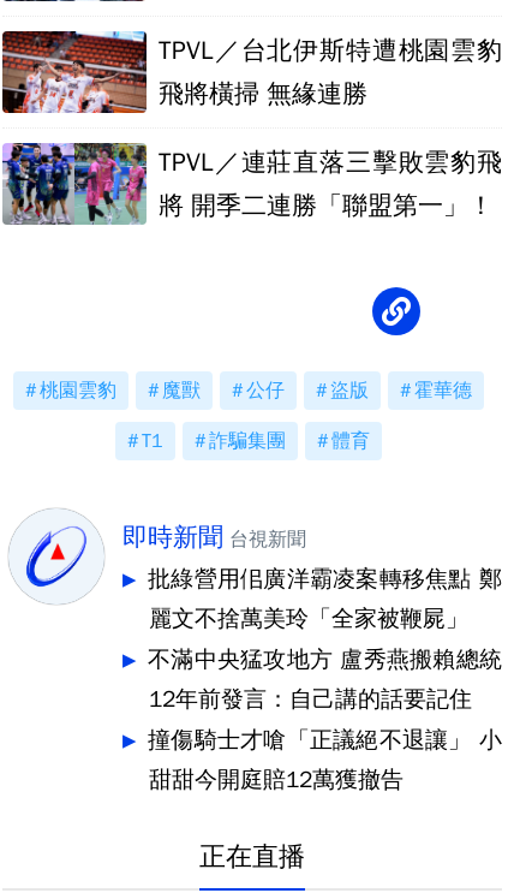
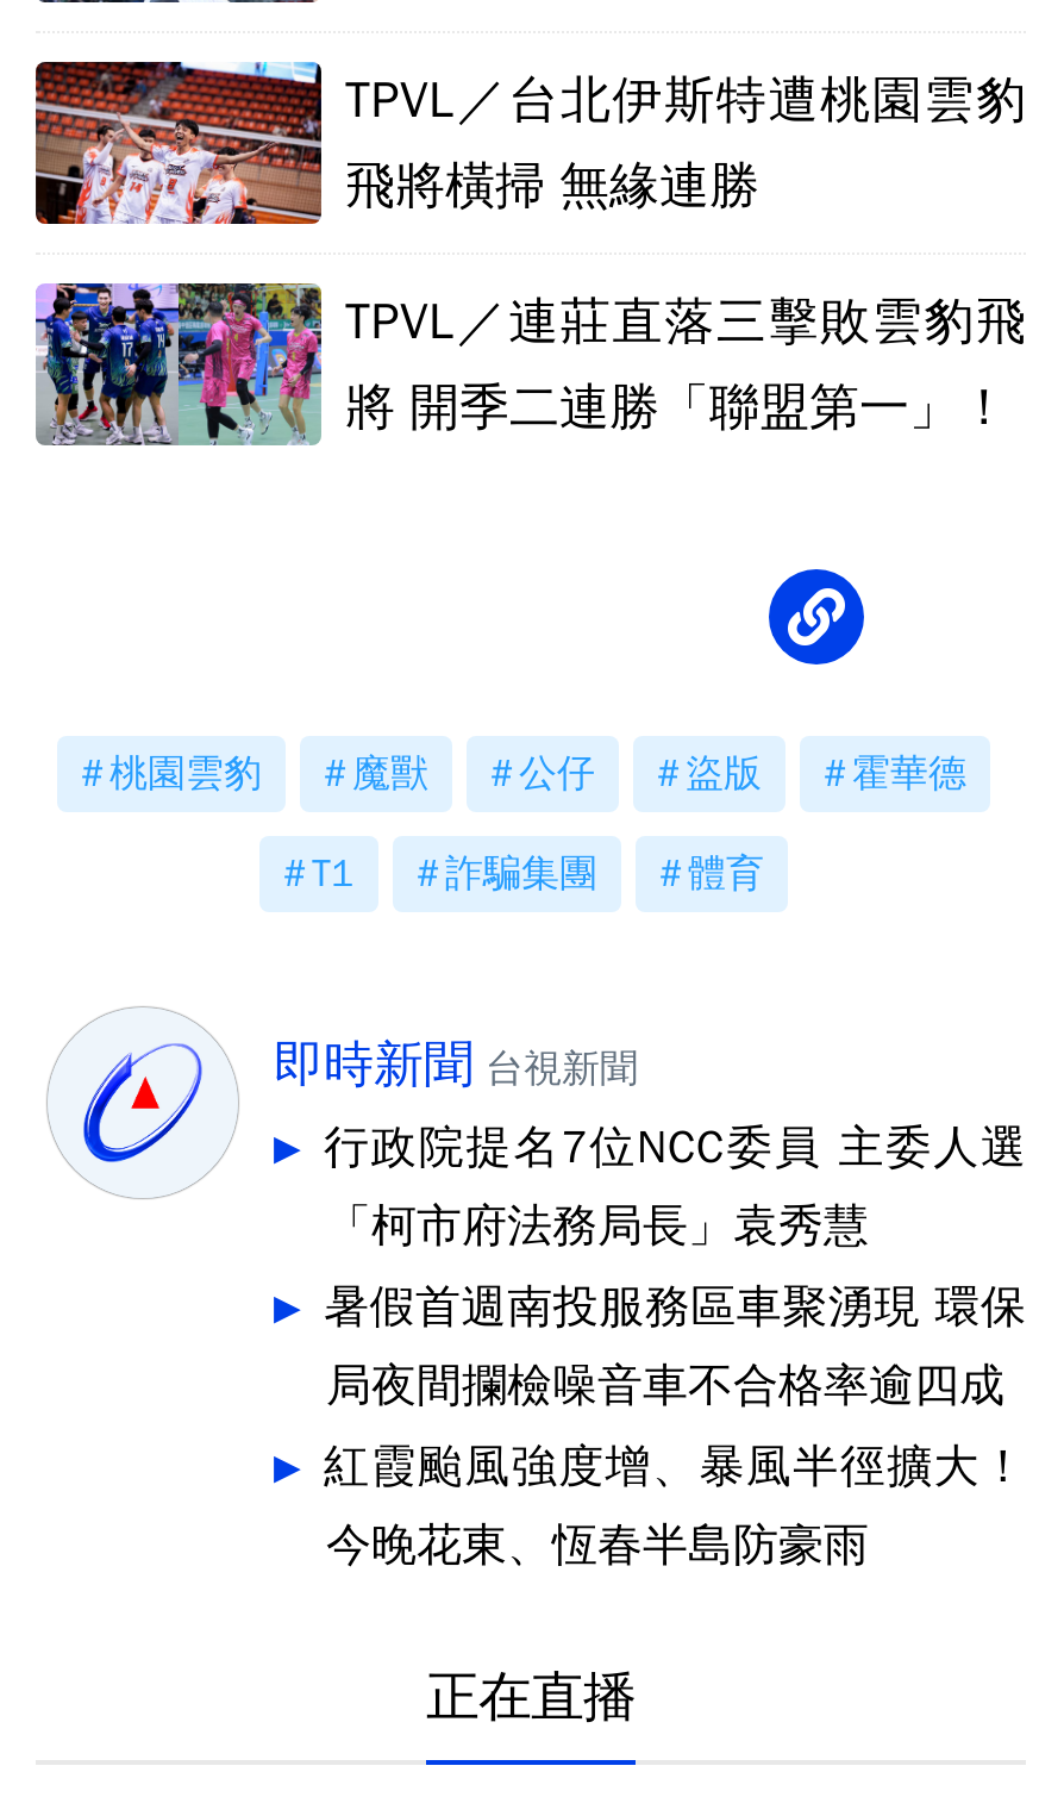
- 批綠營用佀廣洋霸凌案轉移焦點 鄭
- 麗文不捨萬美玲「全家被鞭屍」
- 不滿中央猛攻地方 盧秀燕搬賴總統
- 12年前發言：自己講的話要記住
- 撞傷騎士才嗆「正議絕不退讓」 小
- 甜甜今開庭賠12萬獲撤告
+ 行政院提名7位NCC委員 主委人選
+ 「柯市府法務局長」袁秀慧
+ 暑假首週南投服務區車聚湧現 環保
+ 局夜間攔檢噪音車不合格率逾四成
+ 紅霞颱風強度增、暴風半徑擴大！
+ 今晚花東、恆春半島防豪雨
